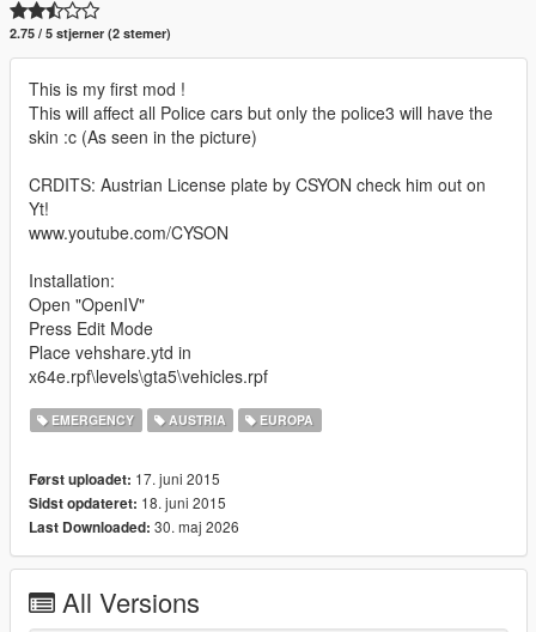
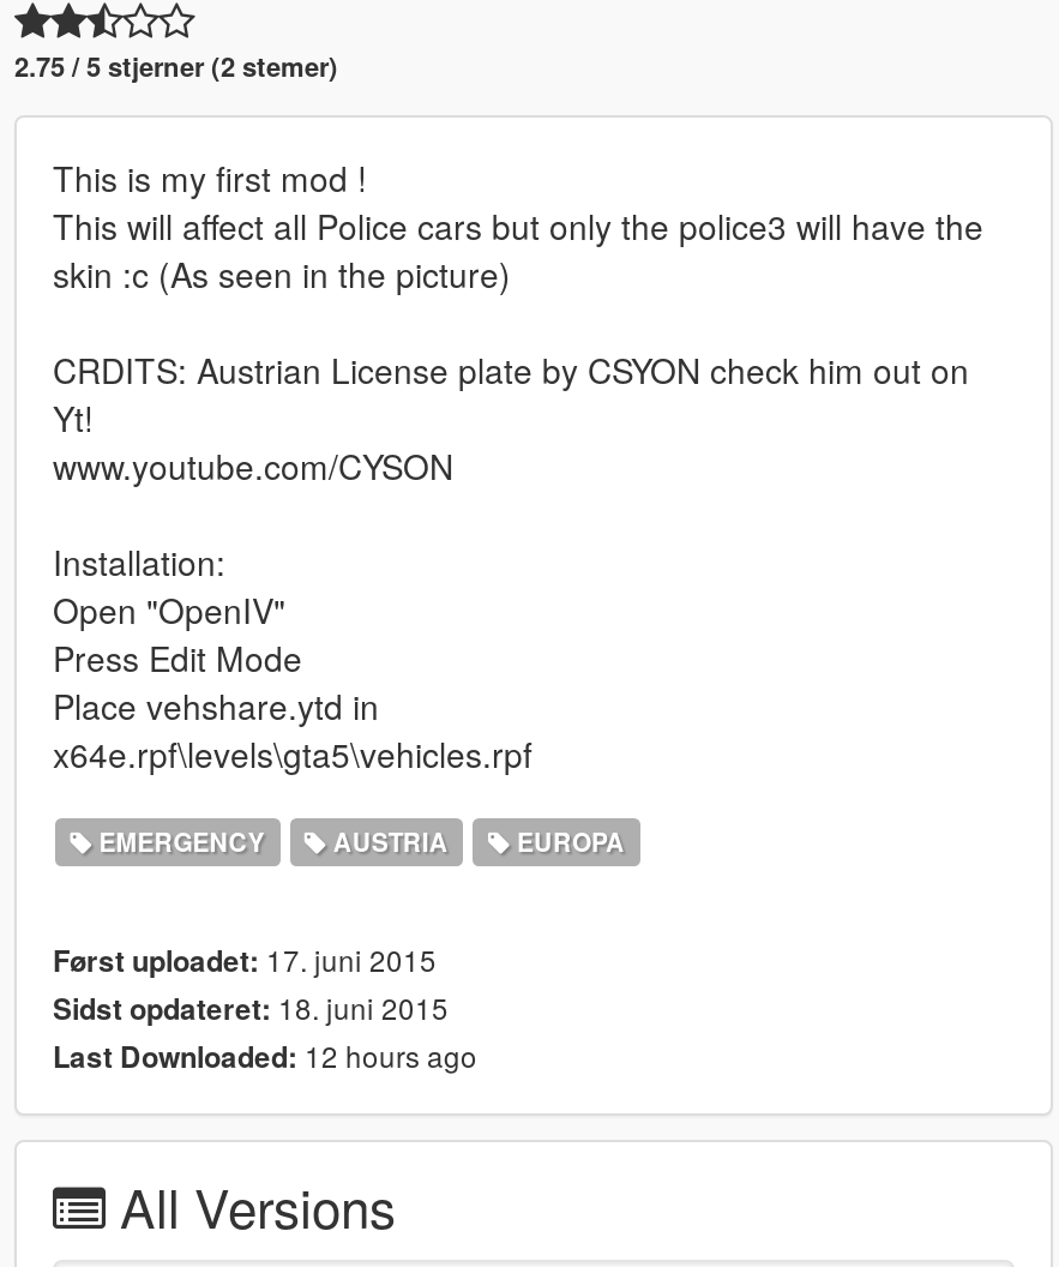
- Last Downloaded: 30. maj 2026
+ Last Downloaded: 12 hours ago
